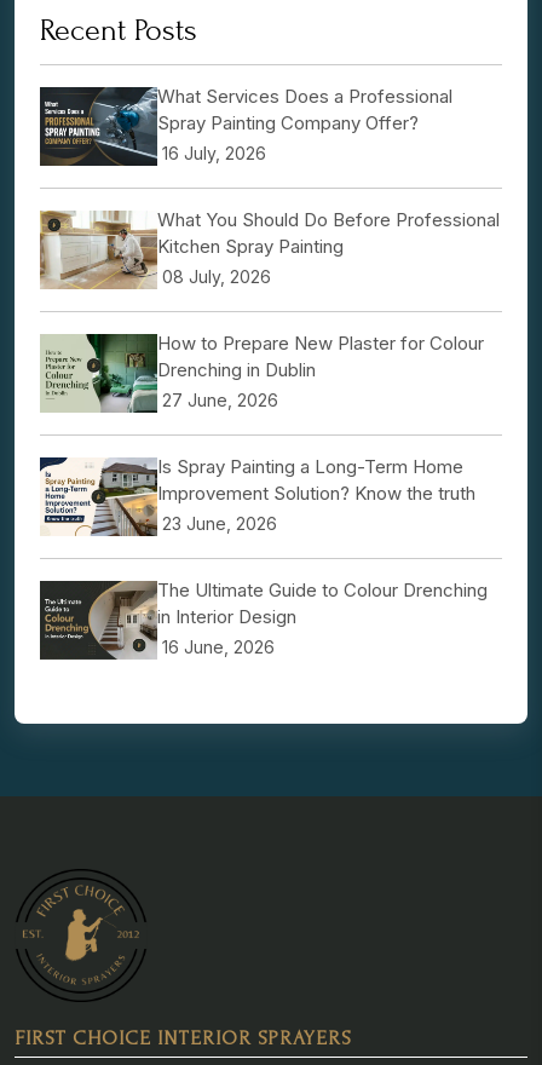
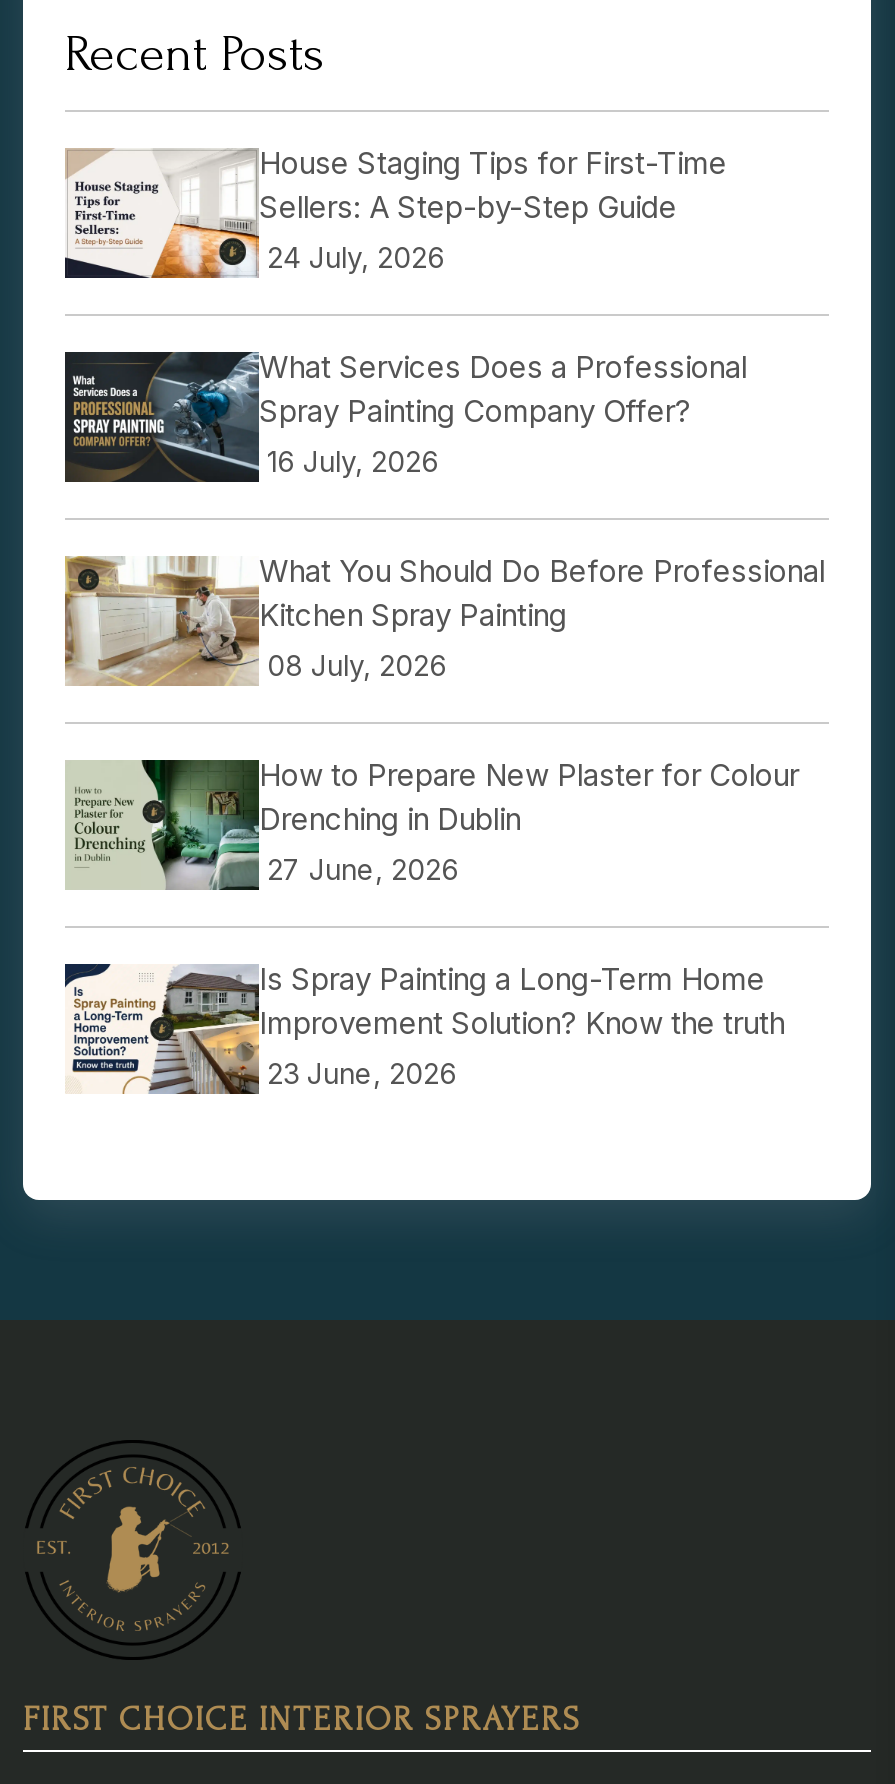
+ [image]
+ House Staging Tips for First-Time
+ Sellers: A Step-by-Step Guide
+ 24 July, 2026

moved down: [image] | What Services Does a Professional | Spray Painting Company Offer? | ... | Improvement Solution? Know the truth | 23 June, 2026

- [image]
- The Ultimate Guide to Colour Drenching
- in Interior Design
- 16 June, 2026
